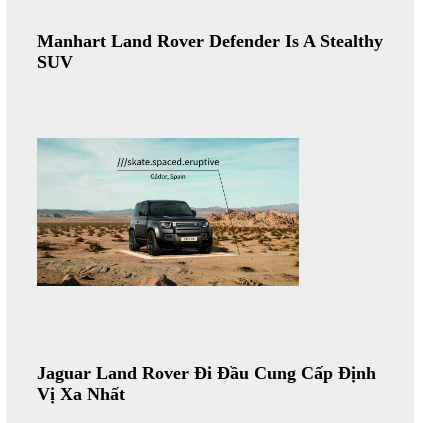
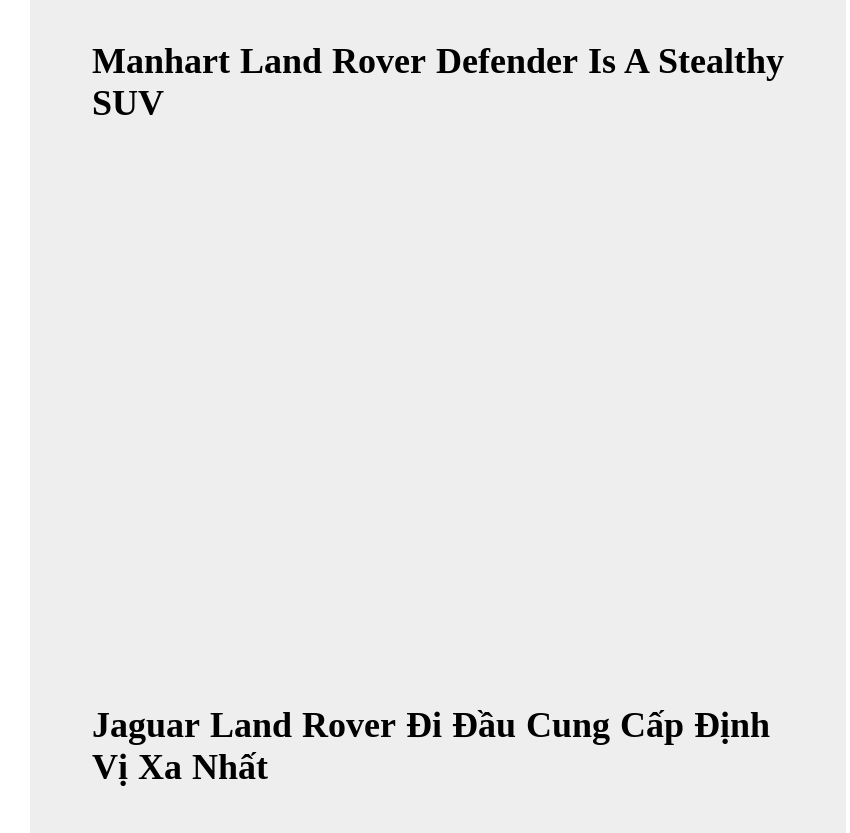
- [image]
